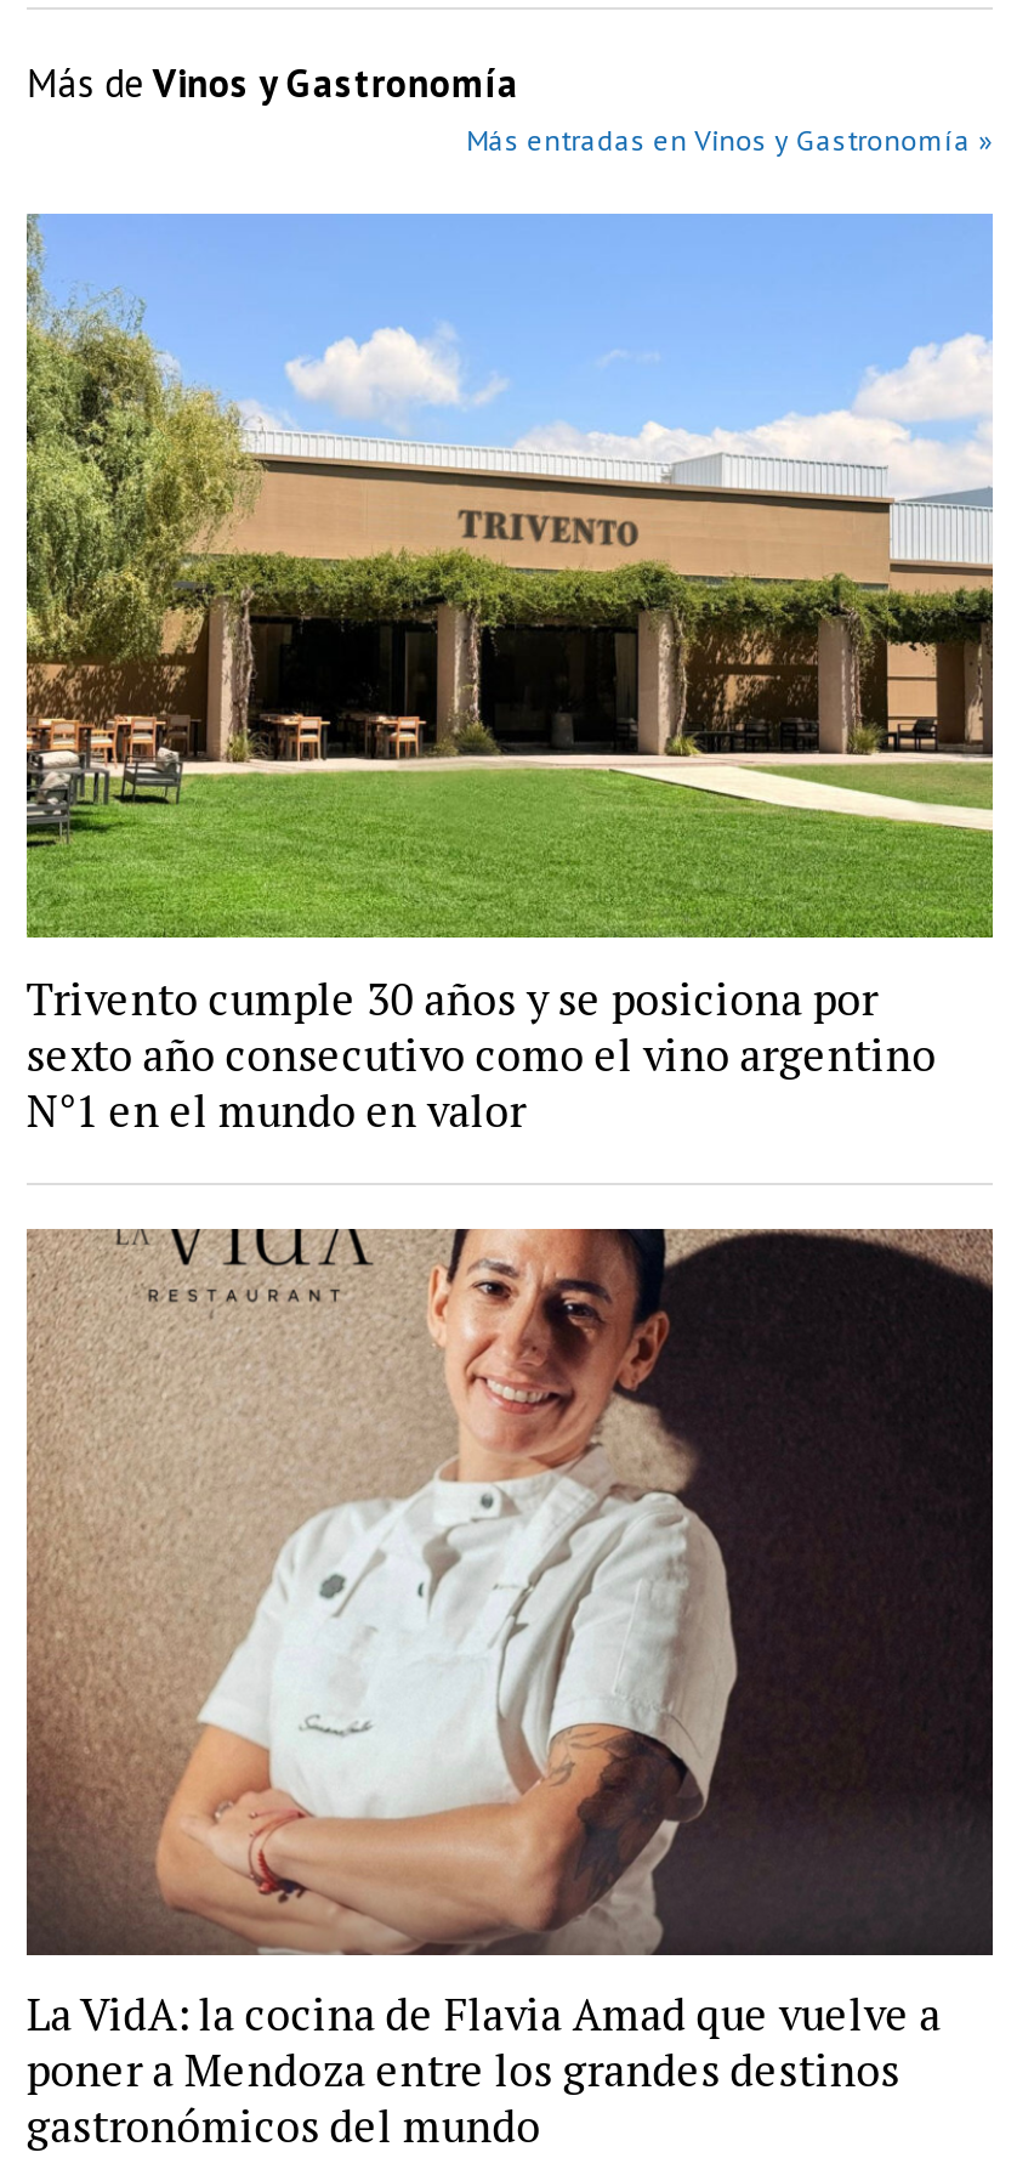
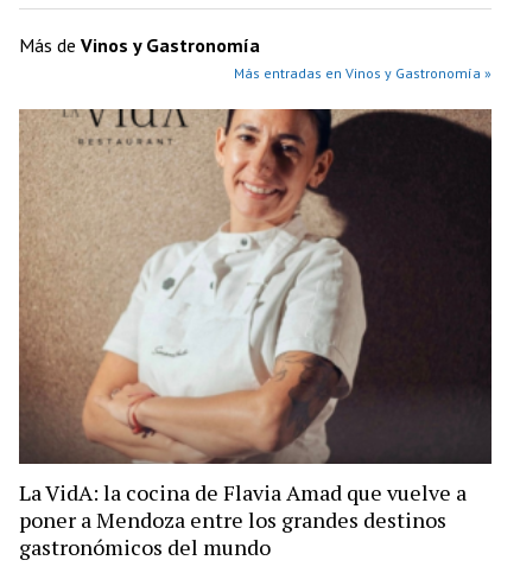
- [image]
- Trivento cumple 30 años y se posiciona por
- sexto año consecutivo como el vino argentino
- N°1 en el mundo en valor
